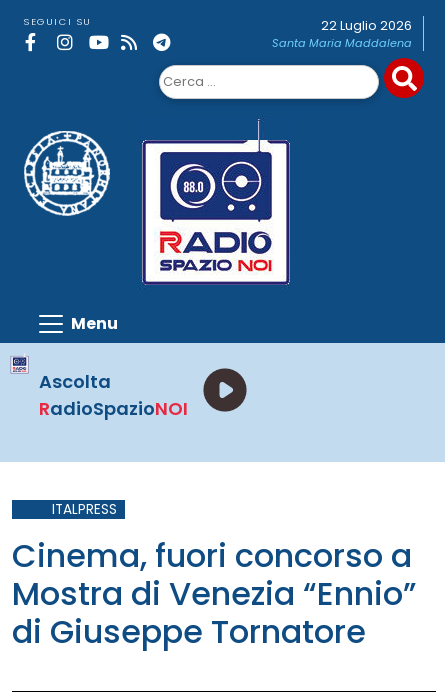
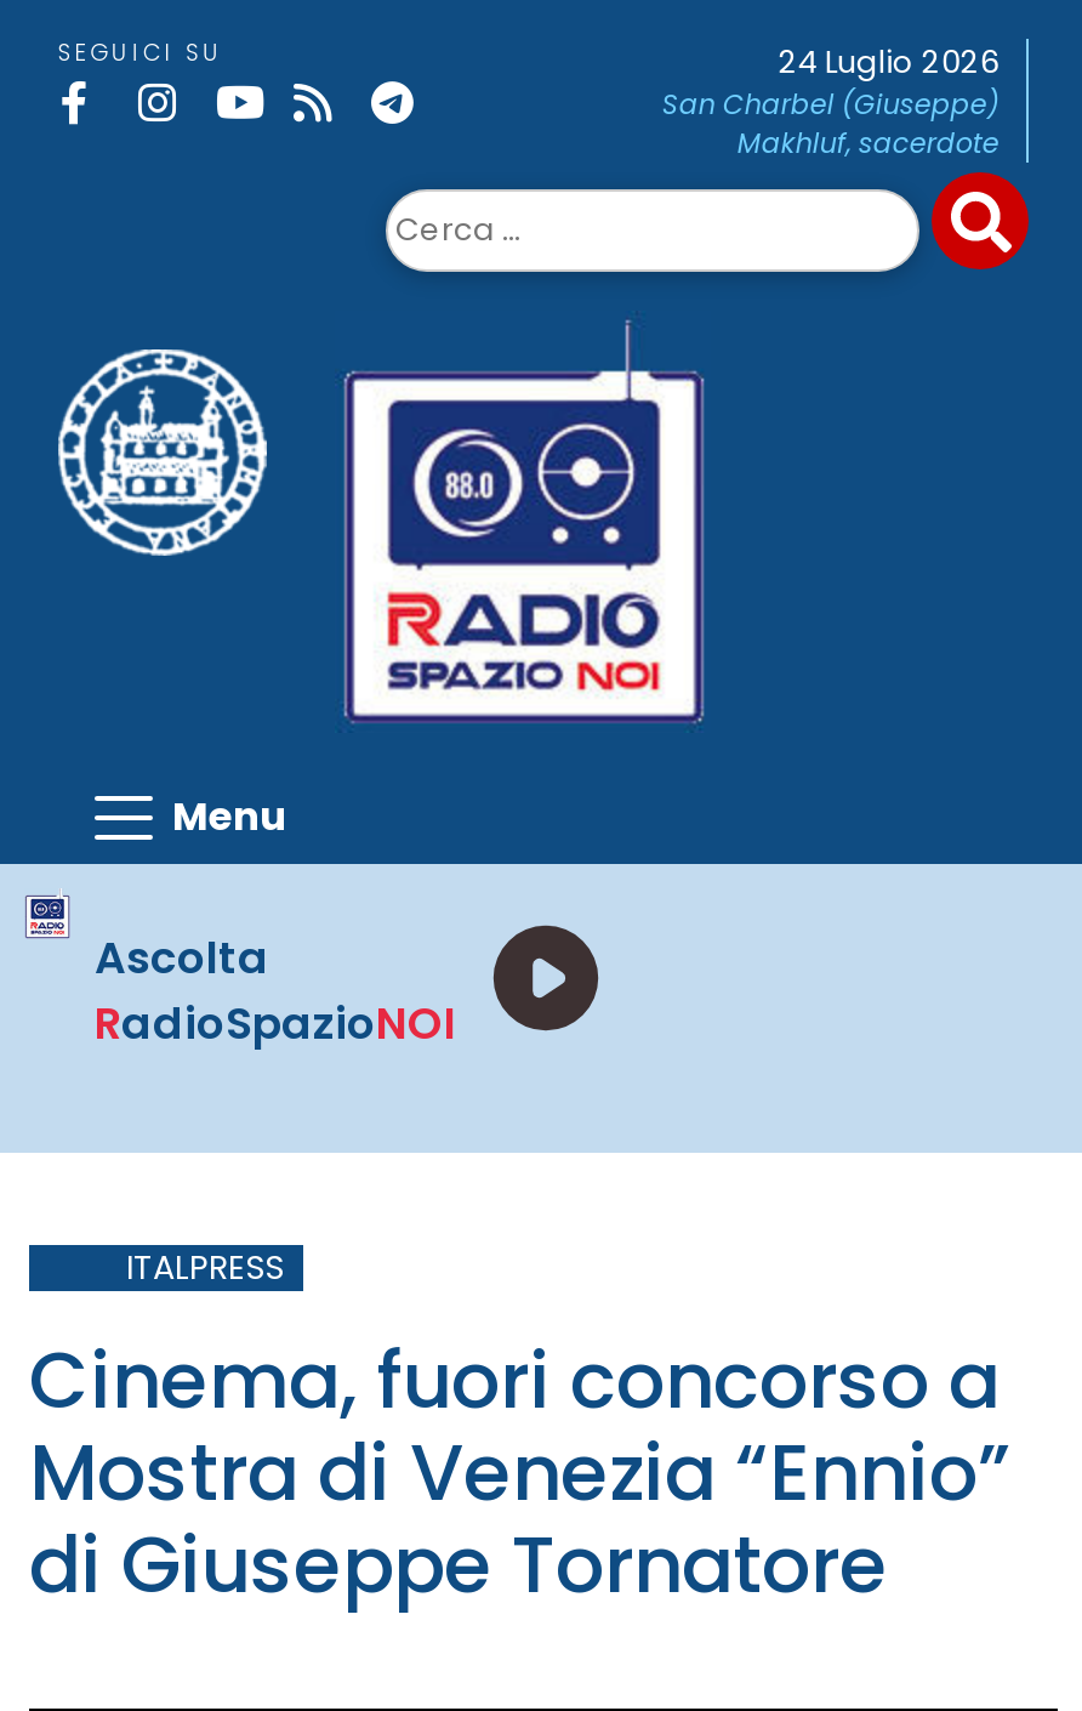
- 22 Luglio 2026
- Santa Maria Maddalena
+ 24 Luglio 2026
+ San Charbel (Giuseppe)
+ Makhluf, sacerdote
